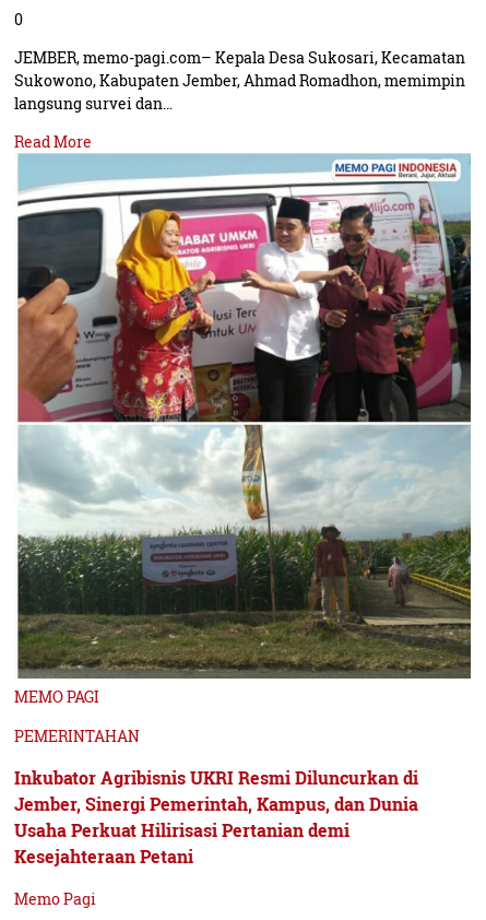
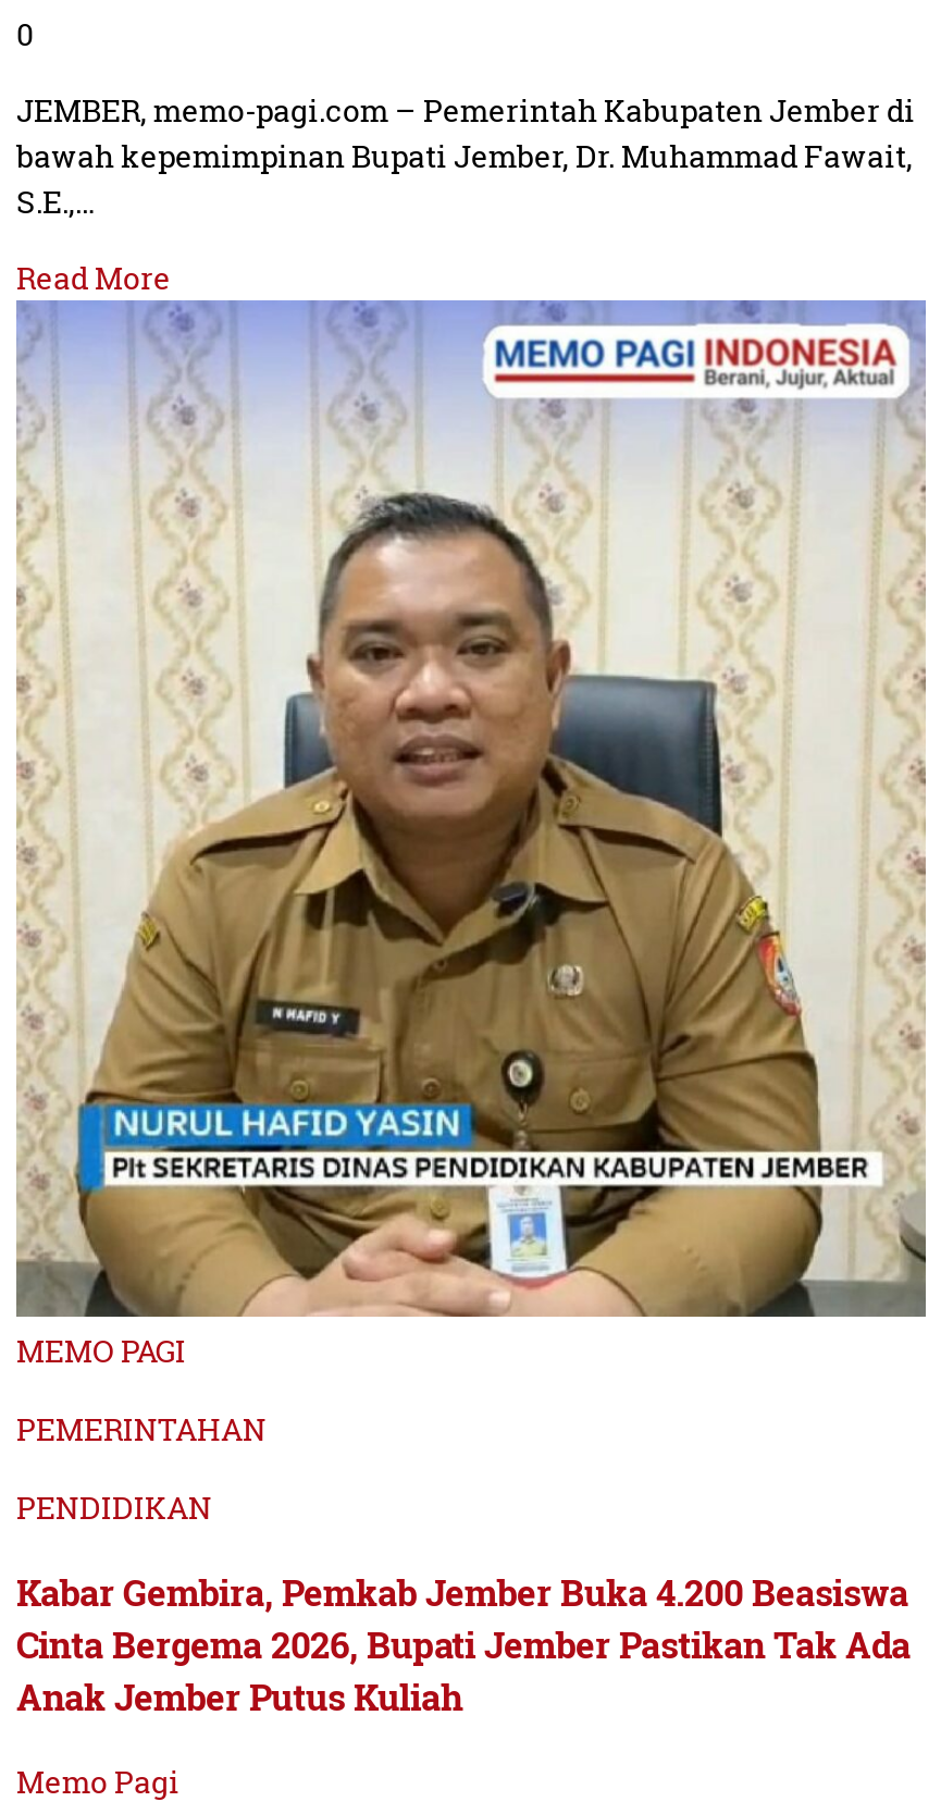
- JEMBER, memo-pagi.com– Kepala Desa Sukosari, Kecamatan
- Sukowono, Kabupaten Jember, Ahmad Romadhon, memimpin
- langsung survei dan…
+ JEMBER, memo-pagi.com – Pemerintah Kabupaten Jember di
+ bawah kepemimpinan Bupati Jember, Dr. Muhammad Fawait,
+ S.E.,…

- [image]
+ [image]

- Inkubator Agribisnis UKRI Resmi Diluncurkan di
- Jember, Sinergi Pemerintah, Kampus, dan Dunia
- Usaha Perkuat Hilirisasi Pertanian demi
- Kesejahteraan Petani
+ PENDIDIKAN
+ Kabar Gembira, Pemkab Jember Buka 4.200 Beasiswa
+ Cinta Bergema 2026, Bupati Jember Pastikan Tak Ada
+ Anak Jember Putus Kuliah
